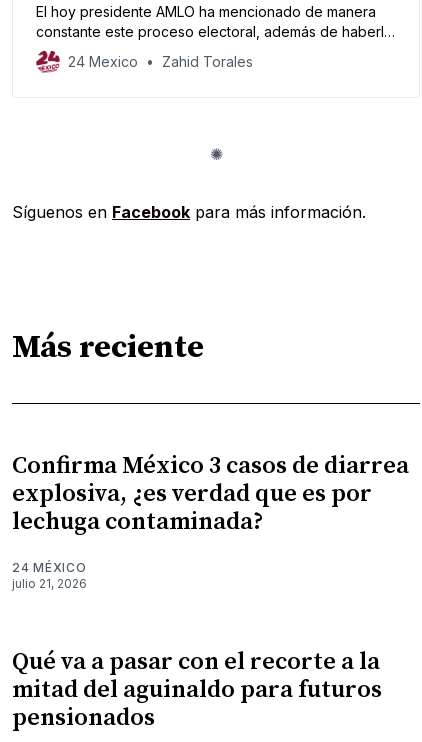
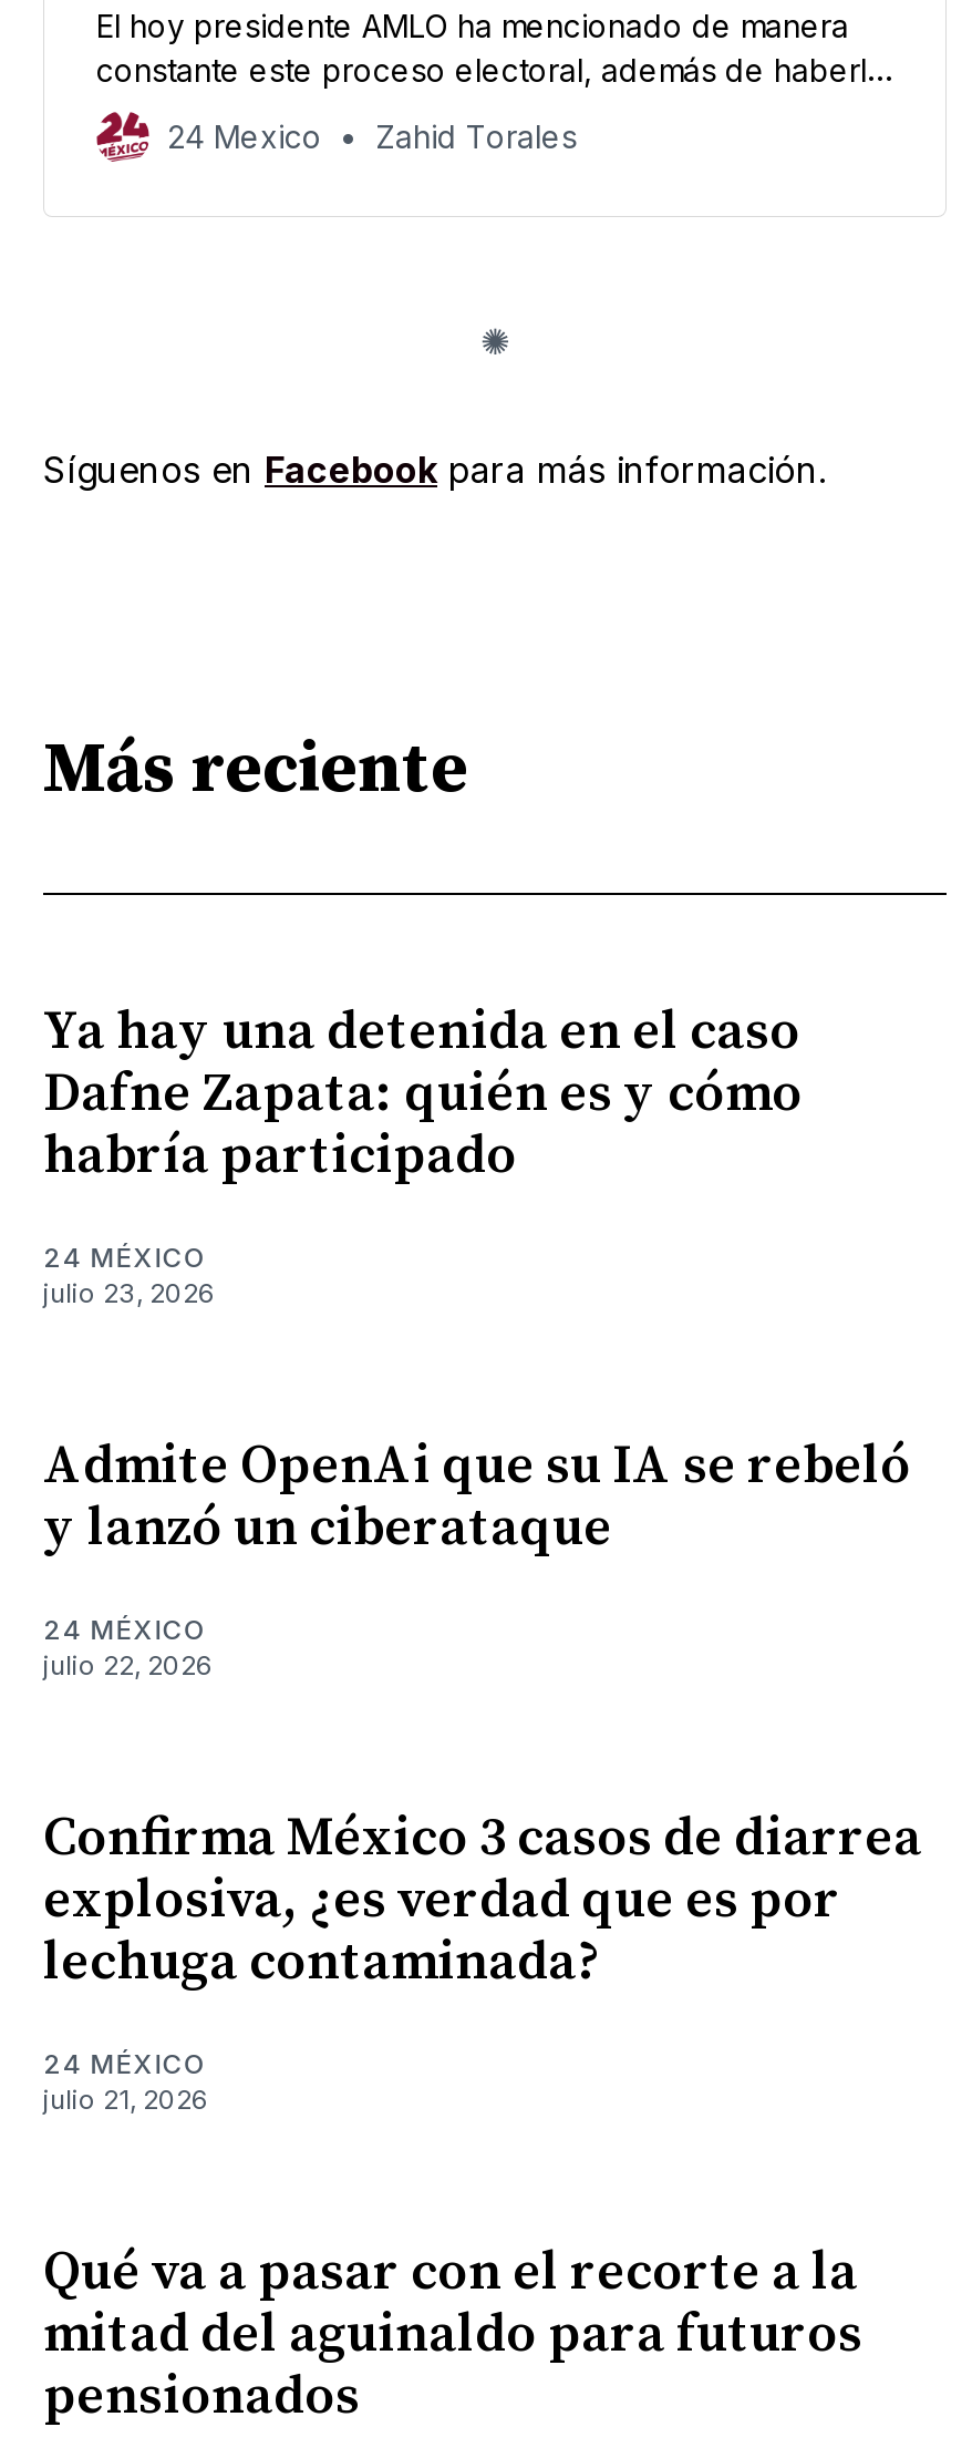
+ Ya hay una detenida en el caso
+ Dafne Zapata: quién es y cómo
+ habría participado
+ 24 MÉXICO
+ julio 23, 2026
+ Admite OpenAi que su IA se rebeló
+ y lanzó un ciberataque
+ 24 MÉXICO
+ julio 22, 2026
